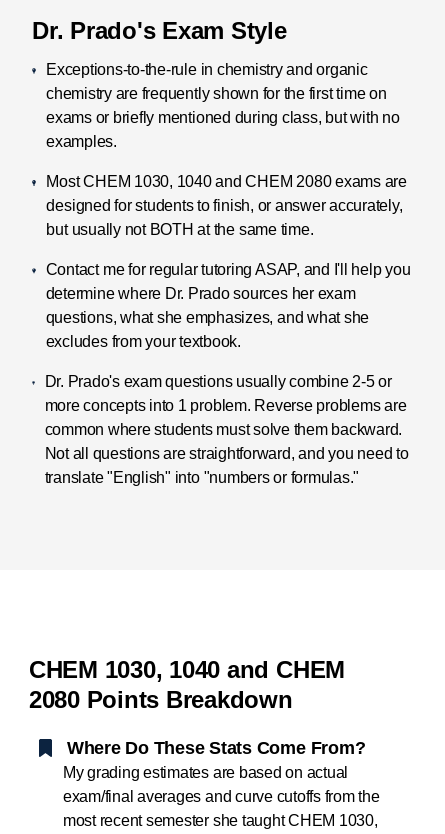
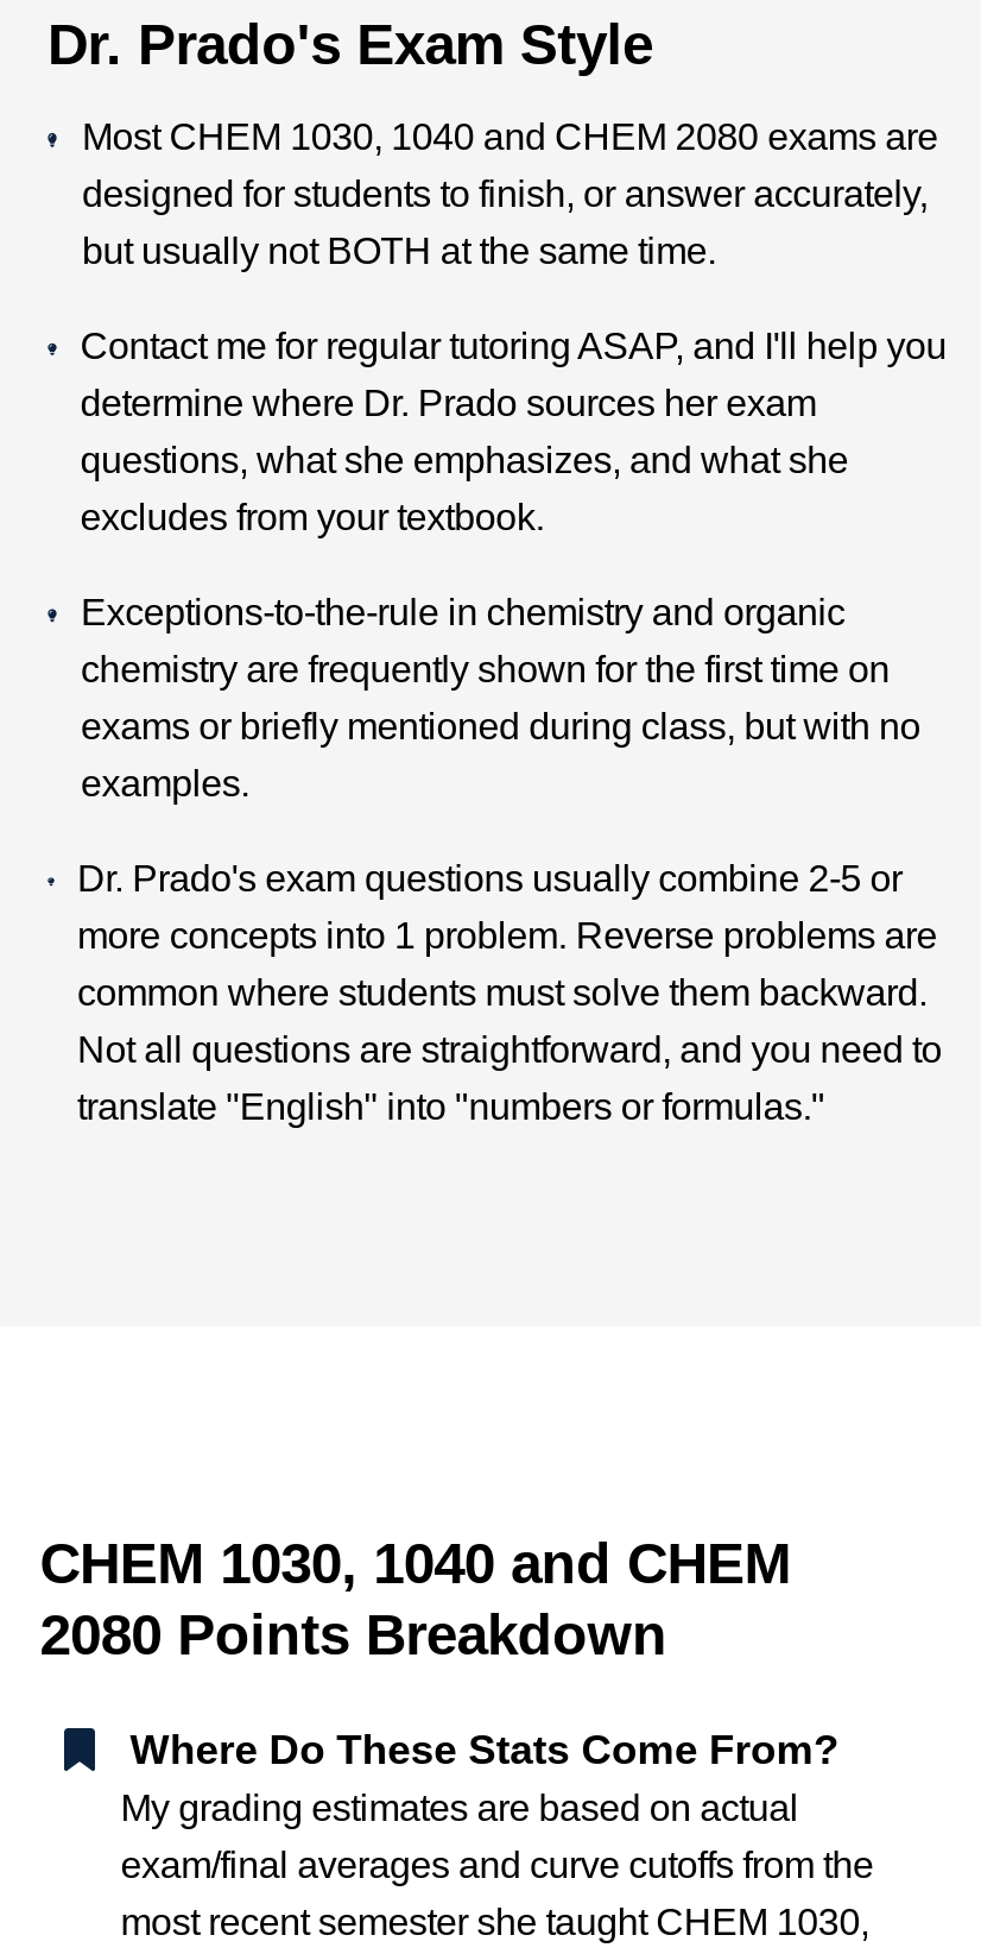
moved down: Exceptions-to-the-rule in chemistry and organic | chemistry are frequently shown for the first time on | exams or briefly mentioned during class, but with no | examples.

moved up: Most CHEM 1030, 1040 and CHEM 2080 exams are | designed for students to finish, or answer accurately, | but usually not BOTH at the same time. | Contact me for regular tutoring ASAP, and I'll help you | determine where Dr. Prado sources her exam | questions, what she emphasizes, and what she | excludes from your textbook.
